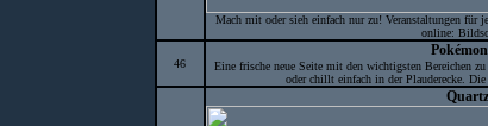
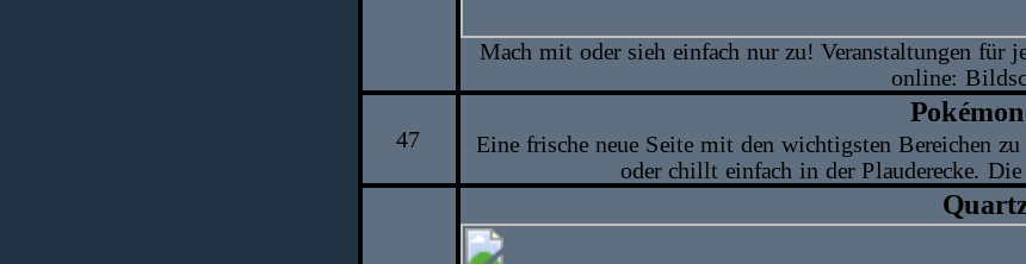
- 46
+ 47
